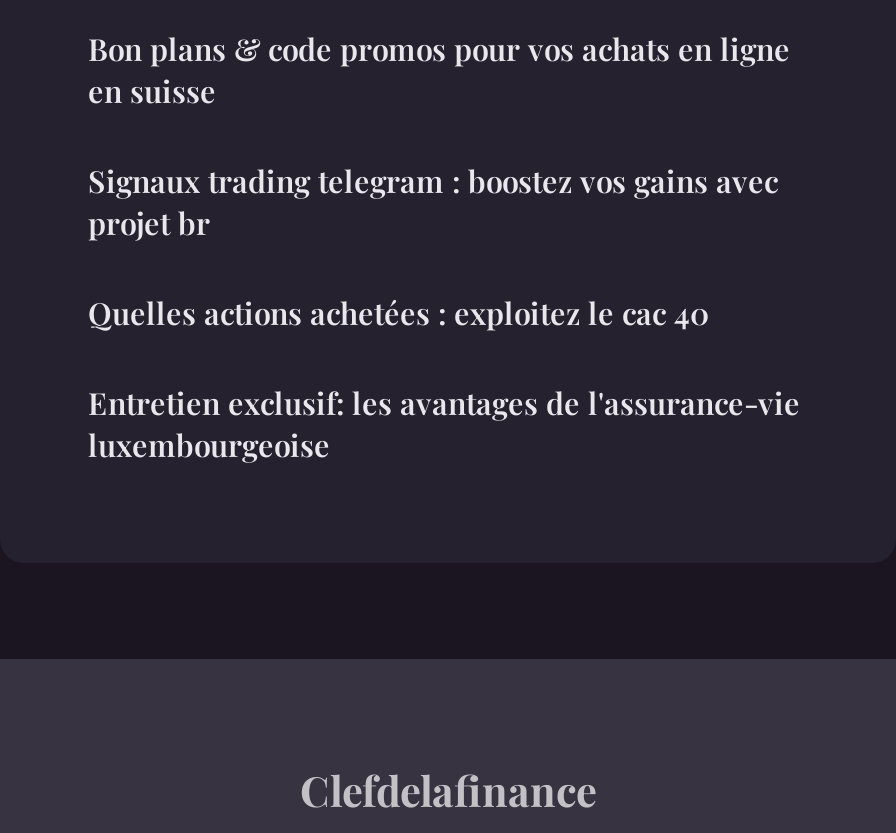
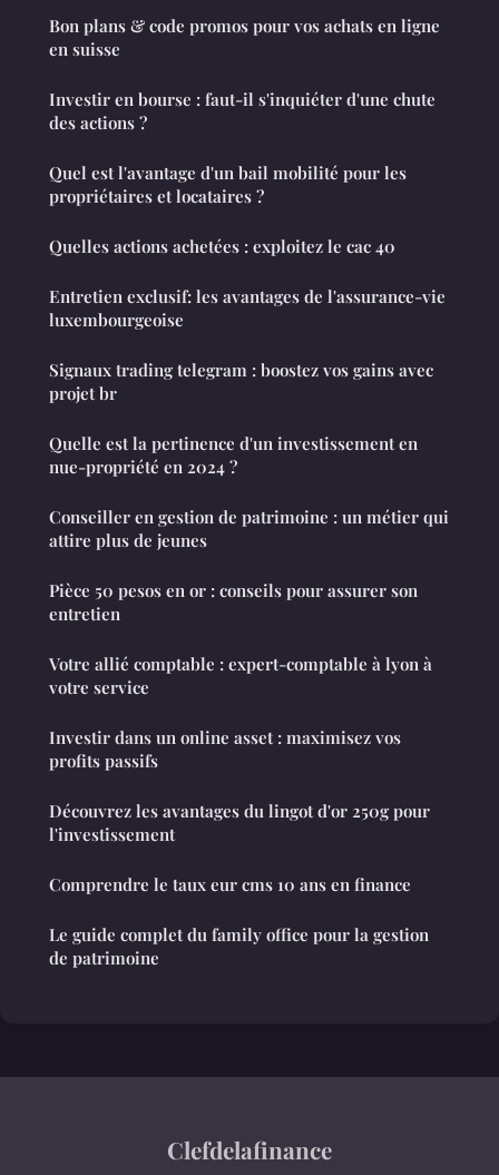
+ Investir en bourse : faut-il s'inquiéter d'une chute
+ des actions ?
+ Quel est l'avantage d'un bail mobilité pour les
+ propriétaires et locataires ?

moved down: Signaux trading telegram : boostez vos gains avec | projet br

+ Quelle est la pertinence d'un investissement en
+ nue-propriété en 2024 ?
+ Conseiller en gestion de patrimoine : un métier qui
+ attire plus de jeunes
+ Pièce 50 pesos en or : conseils pour assurer son
+ entretien
+ Votre allié comptable : expert-comptable à lyon à
+ votre service
+ Investir dans un online asset : maximisez vos
+ profits passifs
+ Découvrez les avantages du lingot d'or 250g pour
+ l'investissement
+ Comprendre le taux eur cms 10 ans en finance
+ Le guide complet du family office pour la gestion
+ de patrimoine
